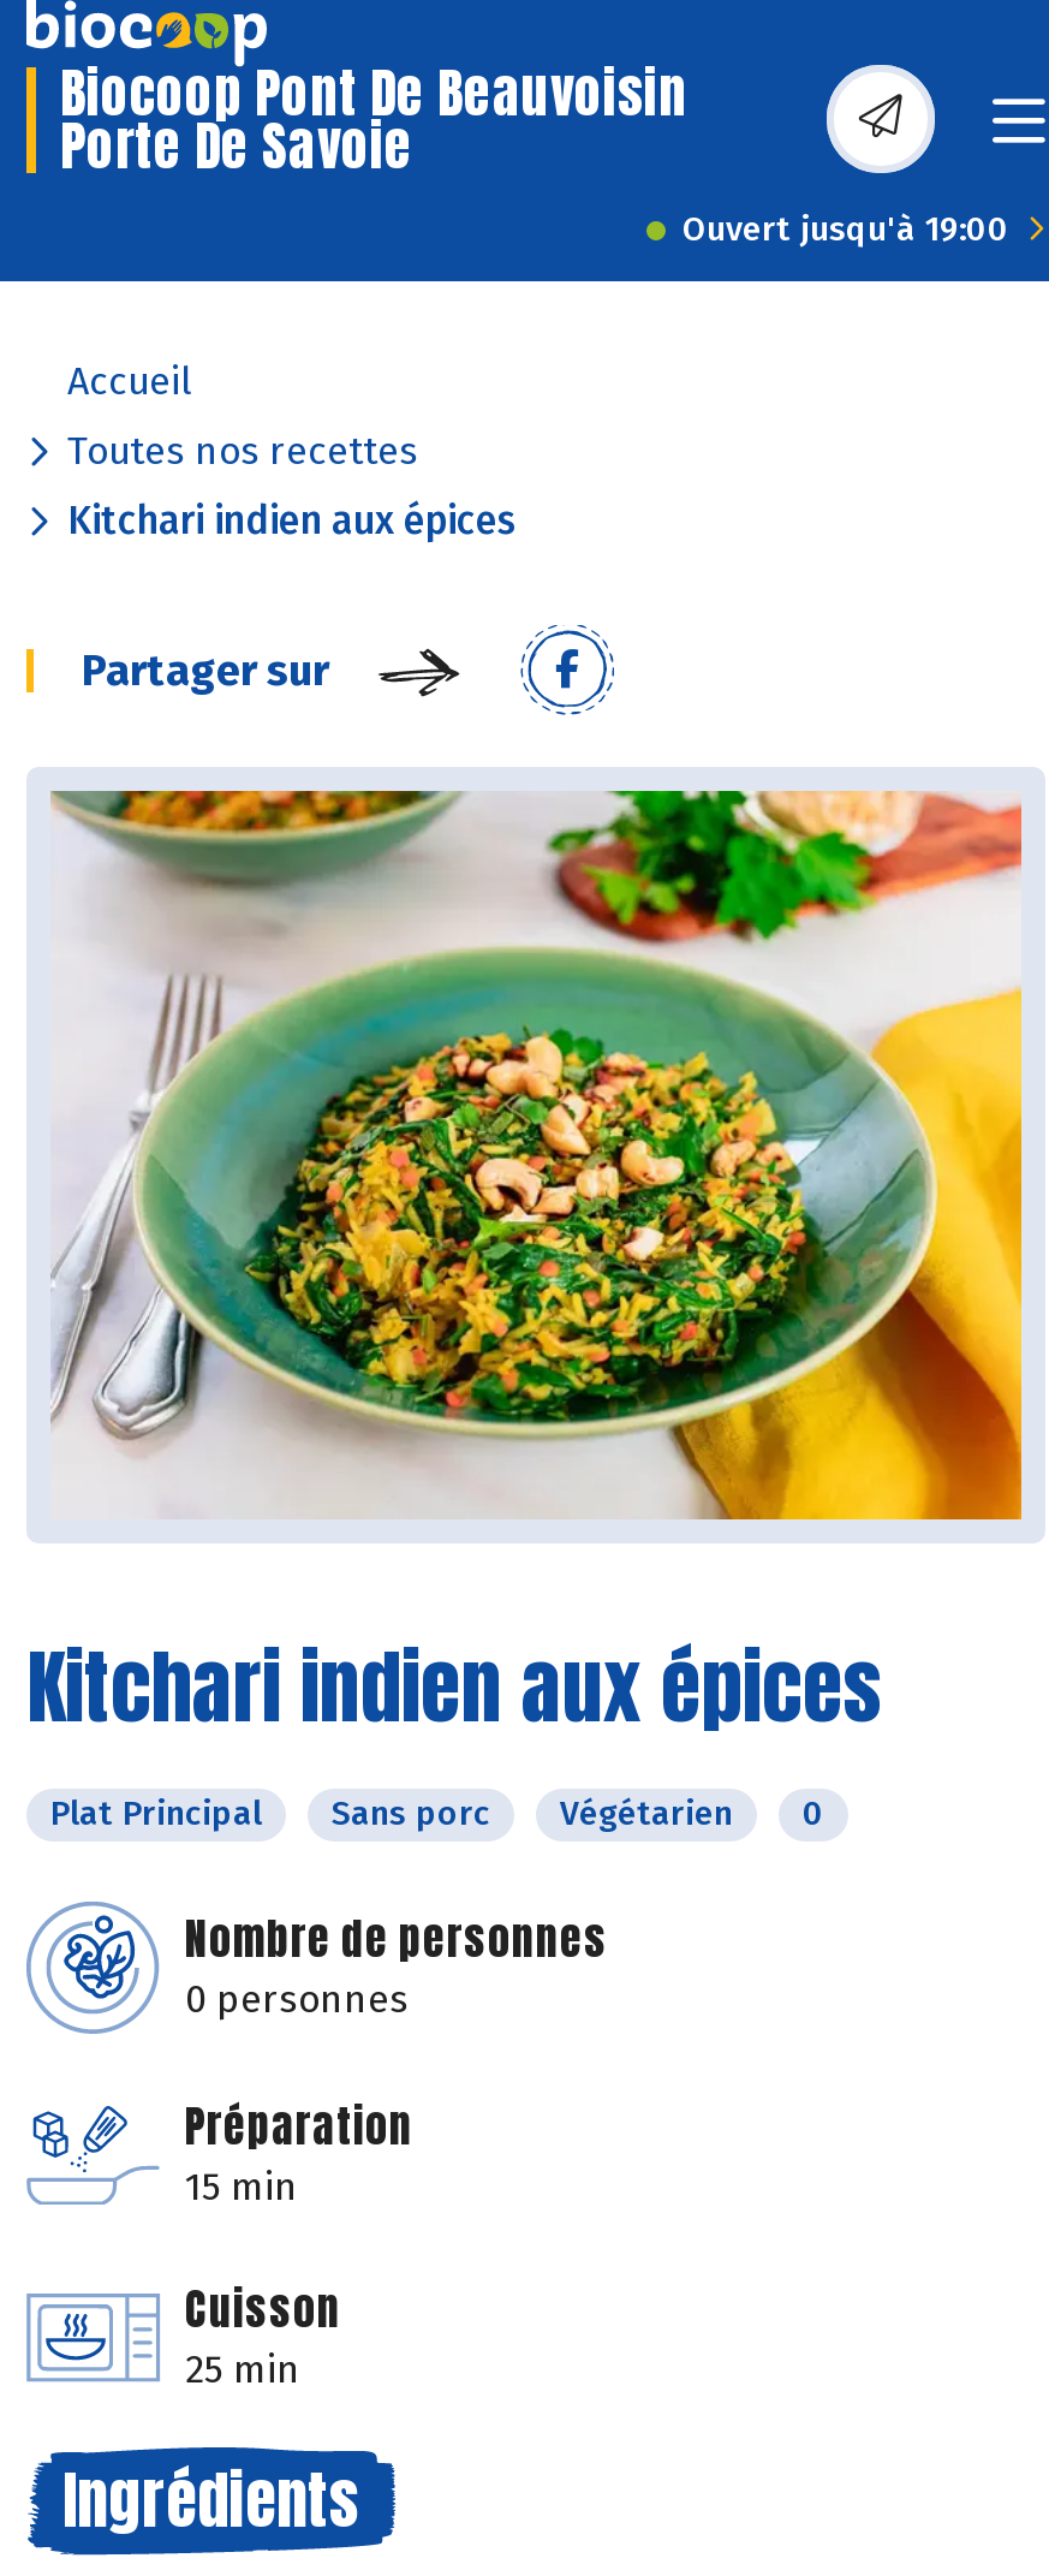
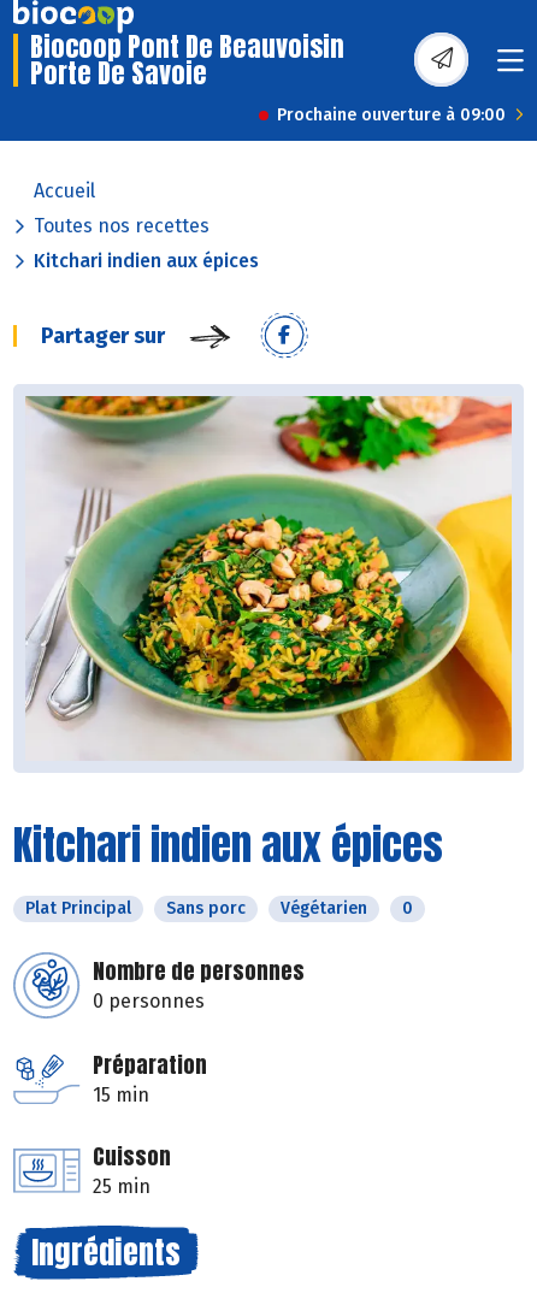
- Ouvert jusqu'à 19:00
+ Prochaine ouverture à 09:00
